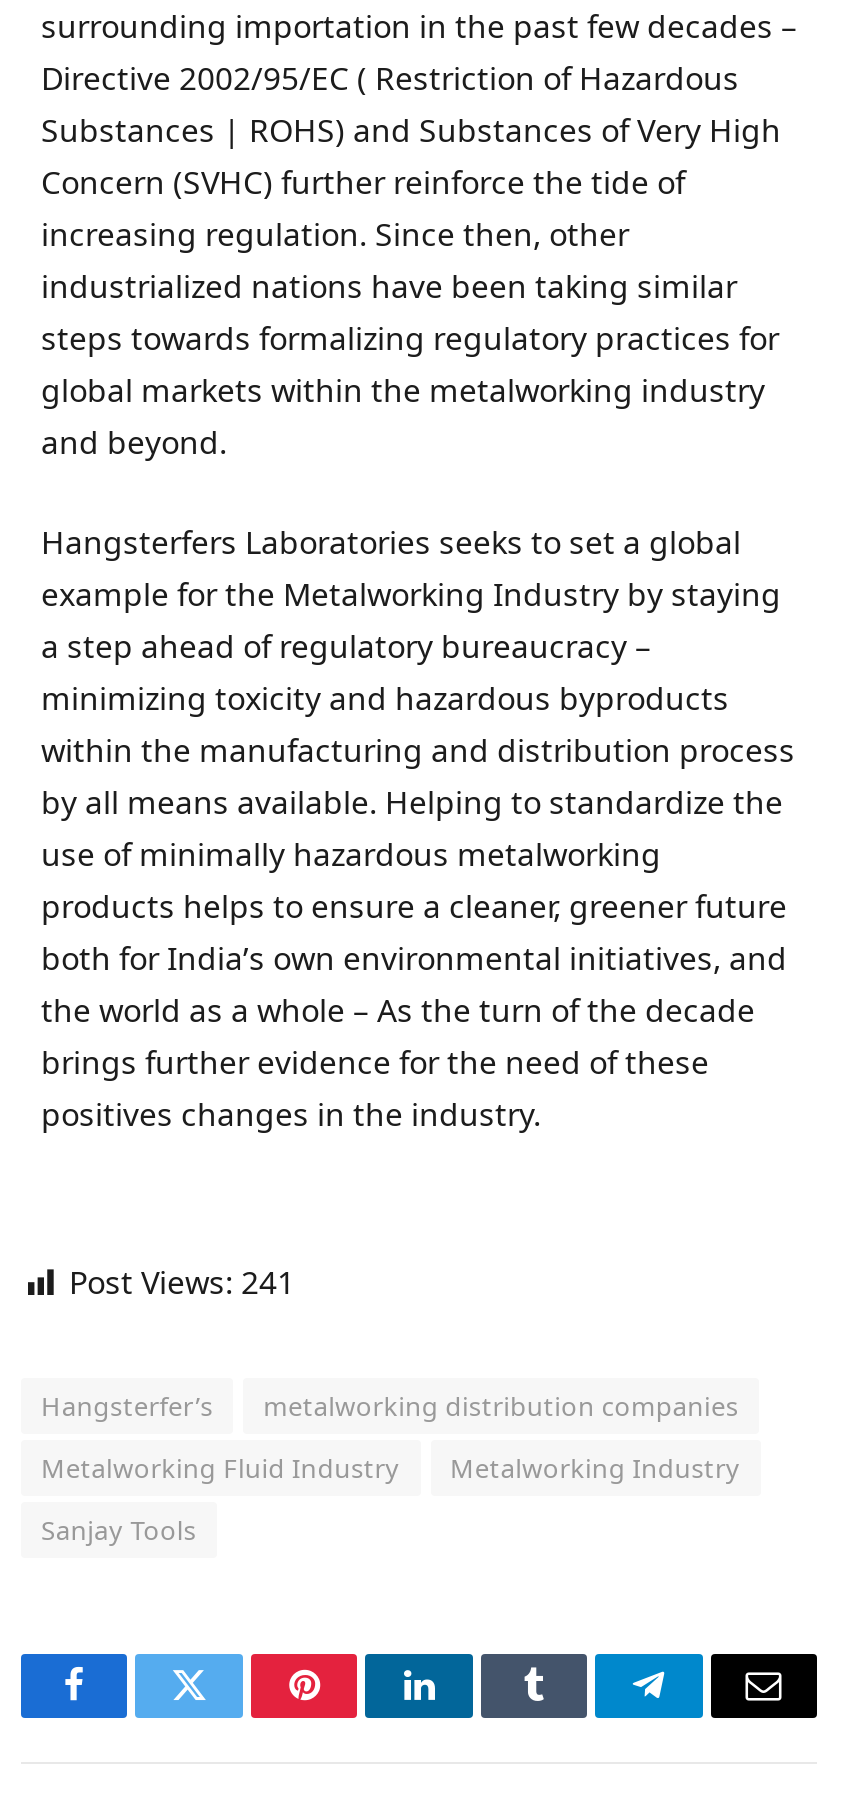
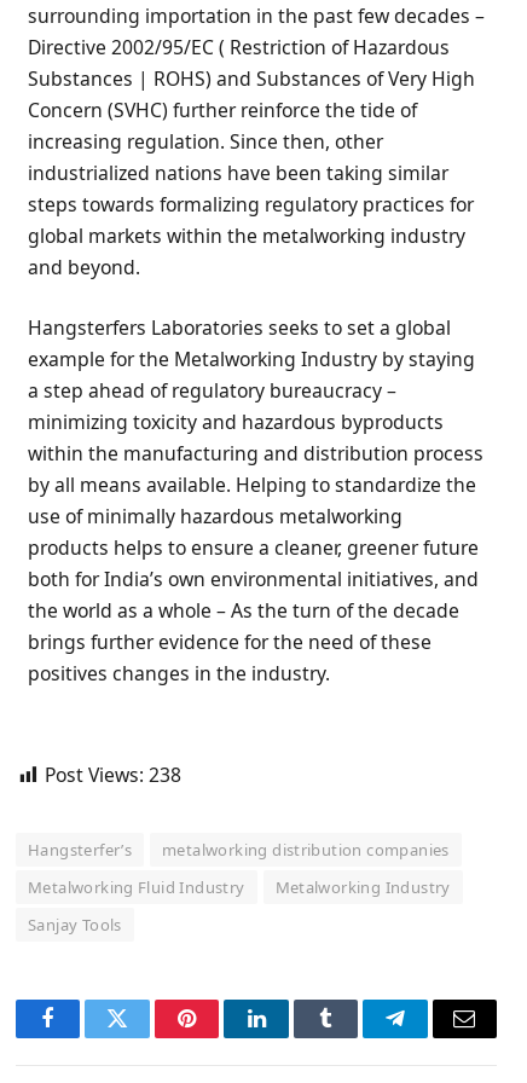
- Post Views: 241
+ Post Views: 238
